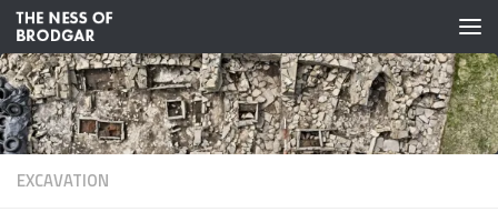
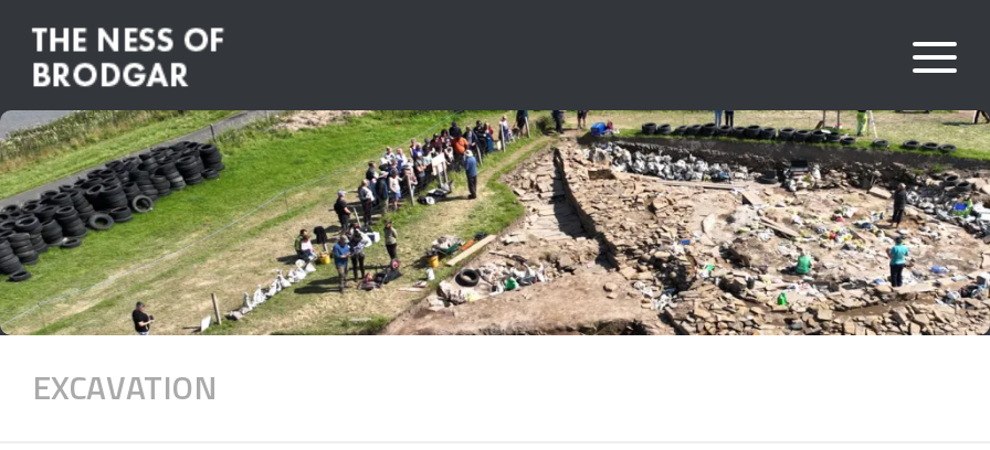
- [image]
+ [image]
